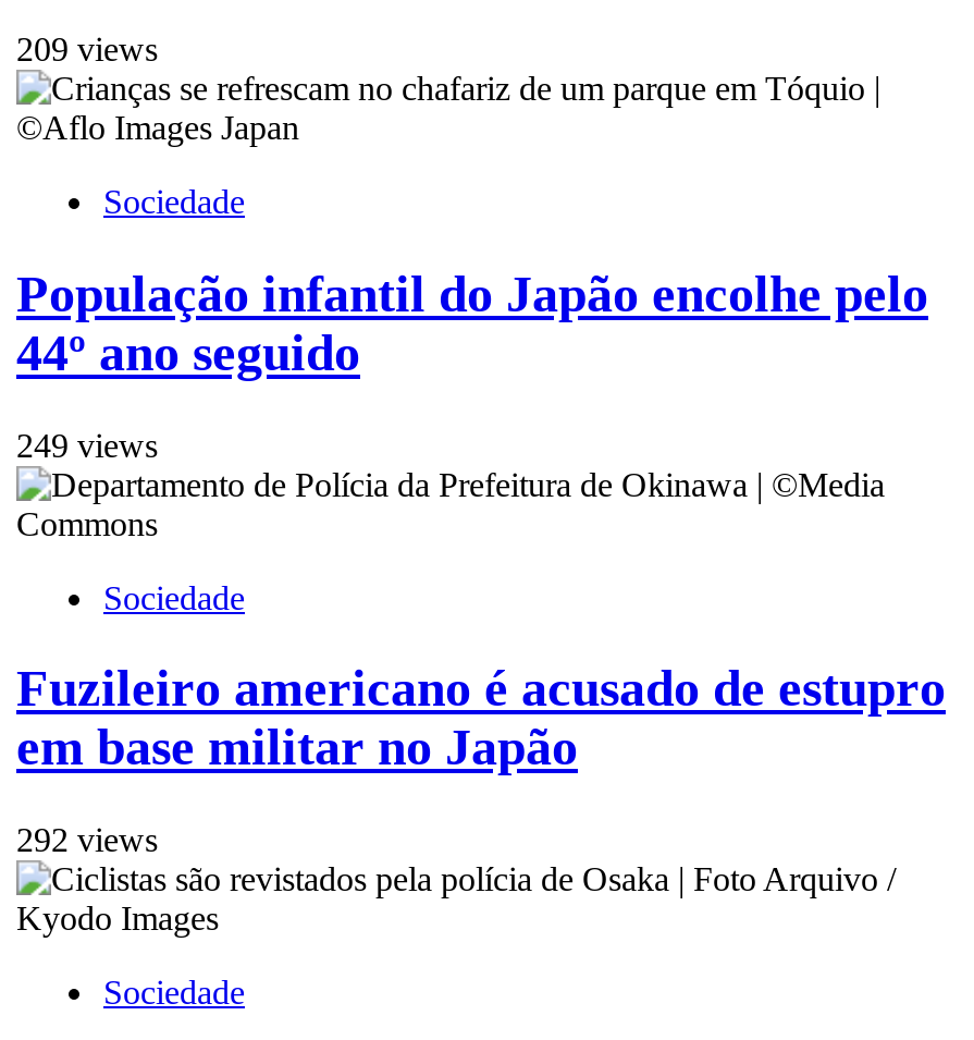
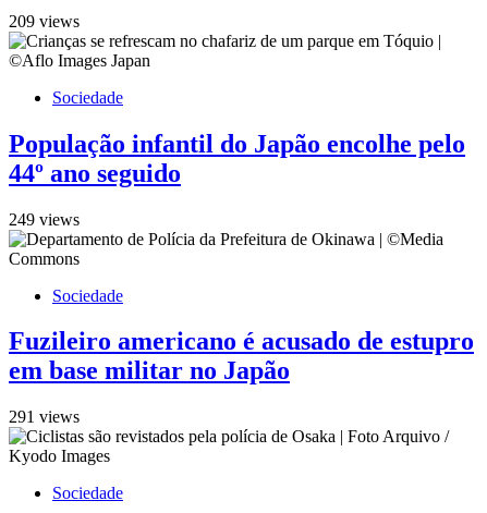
- 292 views
+ 291 views
